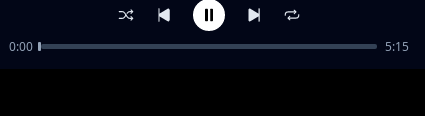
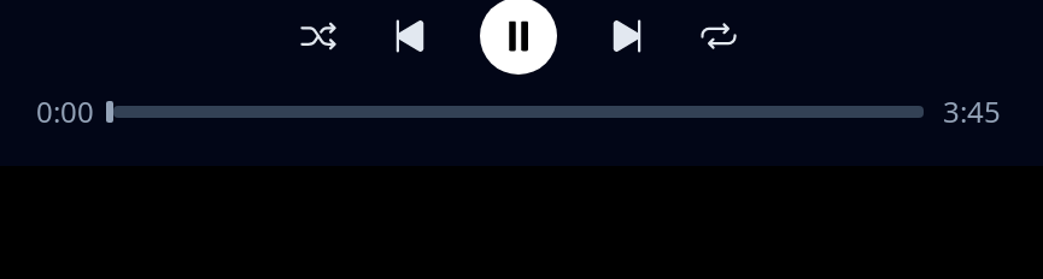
- 5:15
+ 3:45
